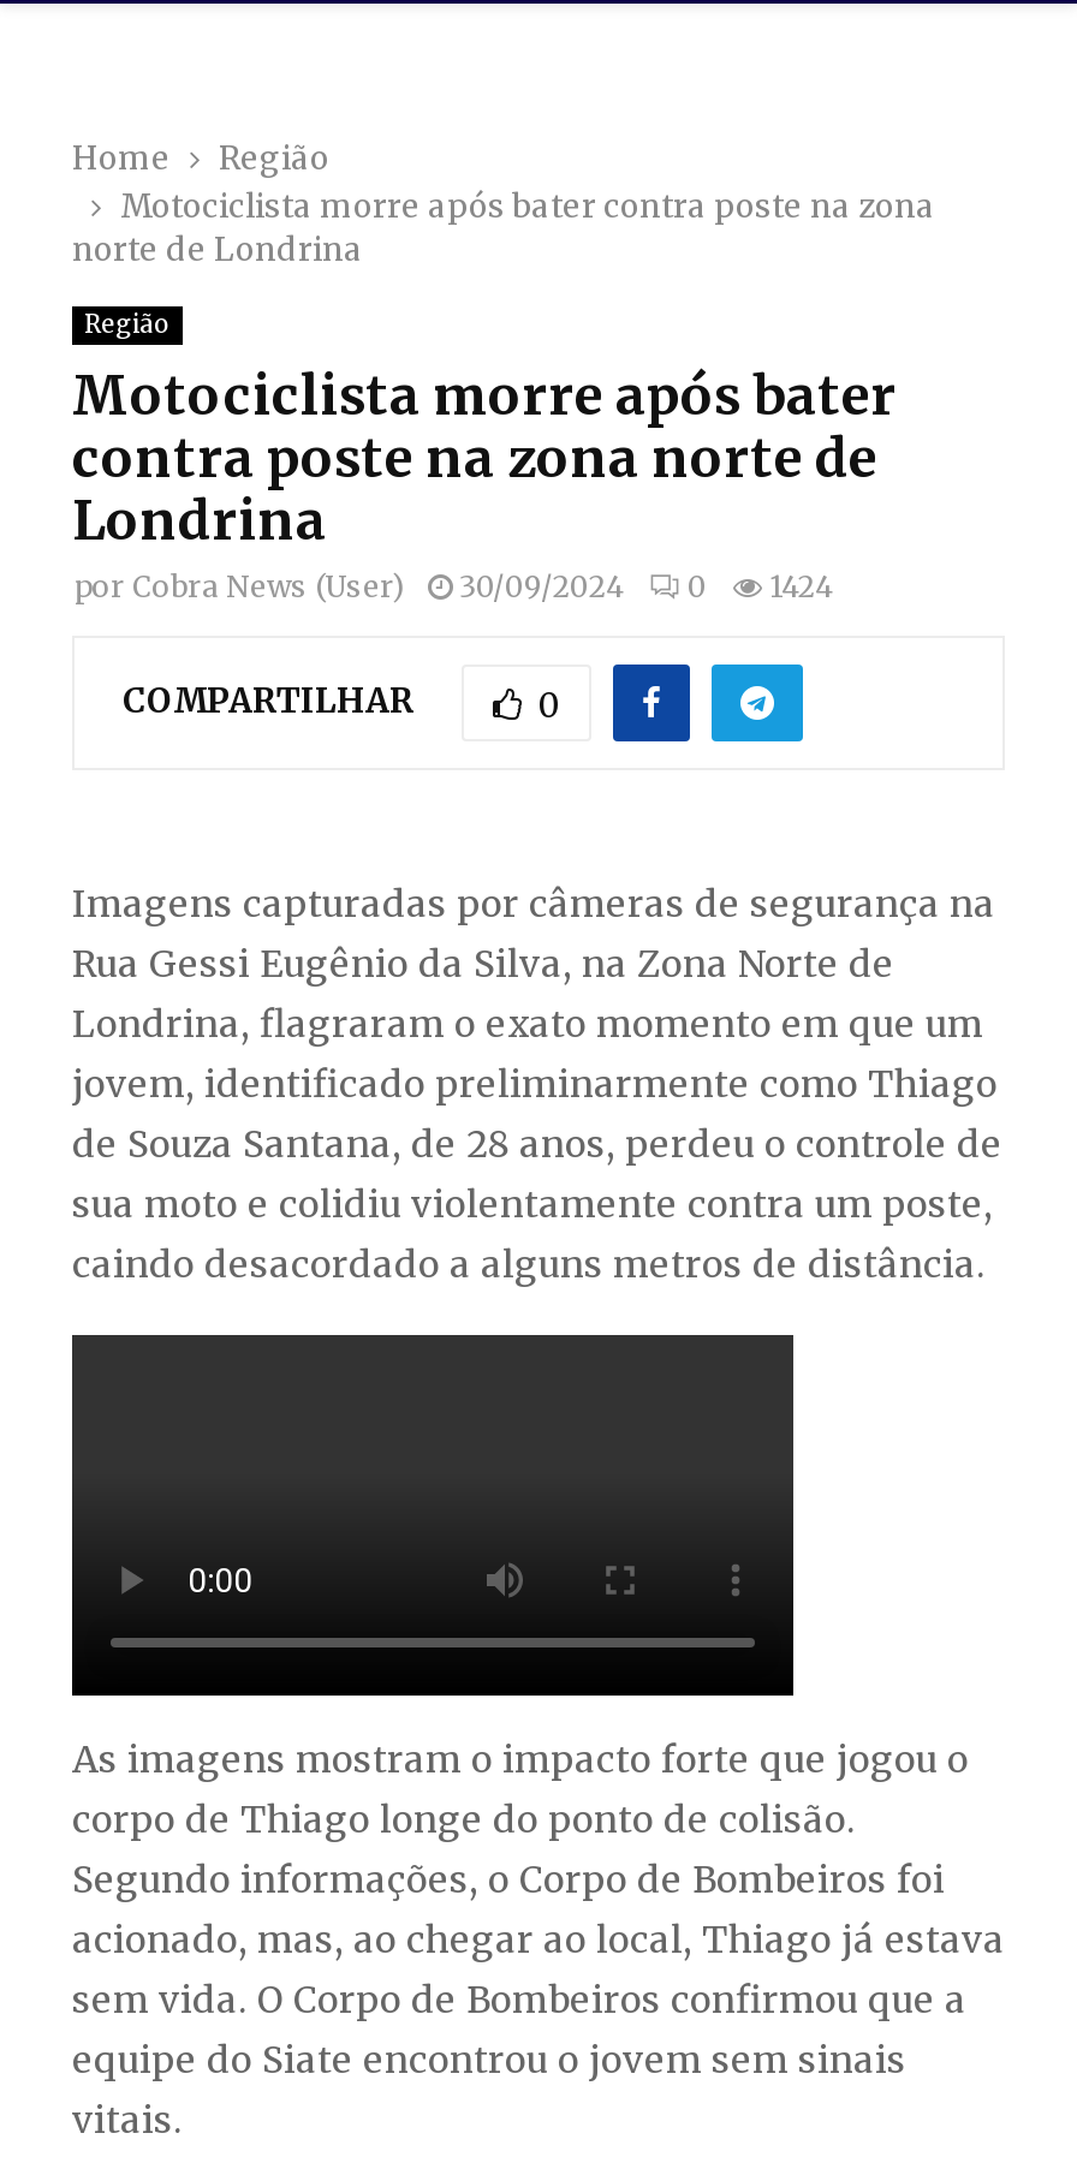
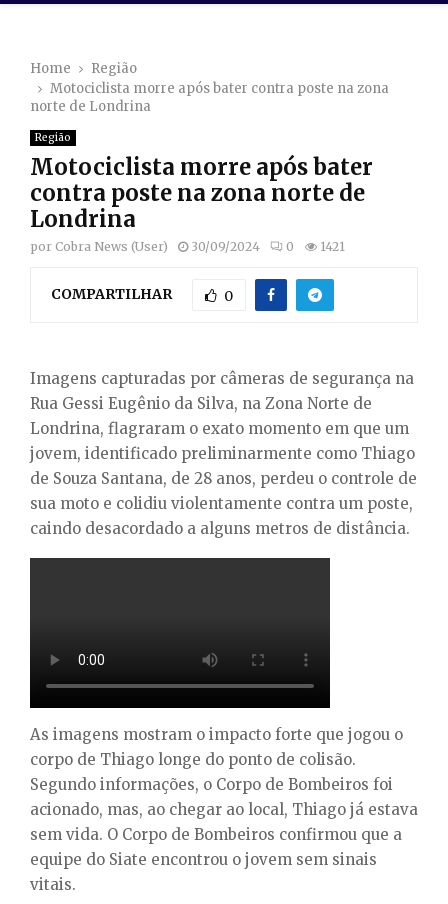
- 1424
+ 1421
